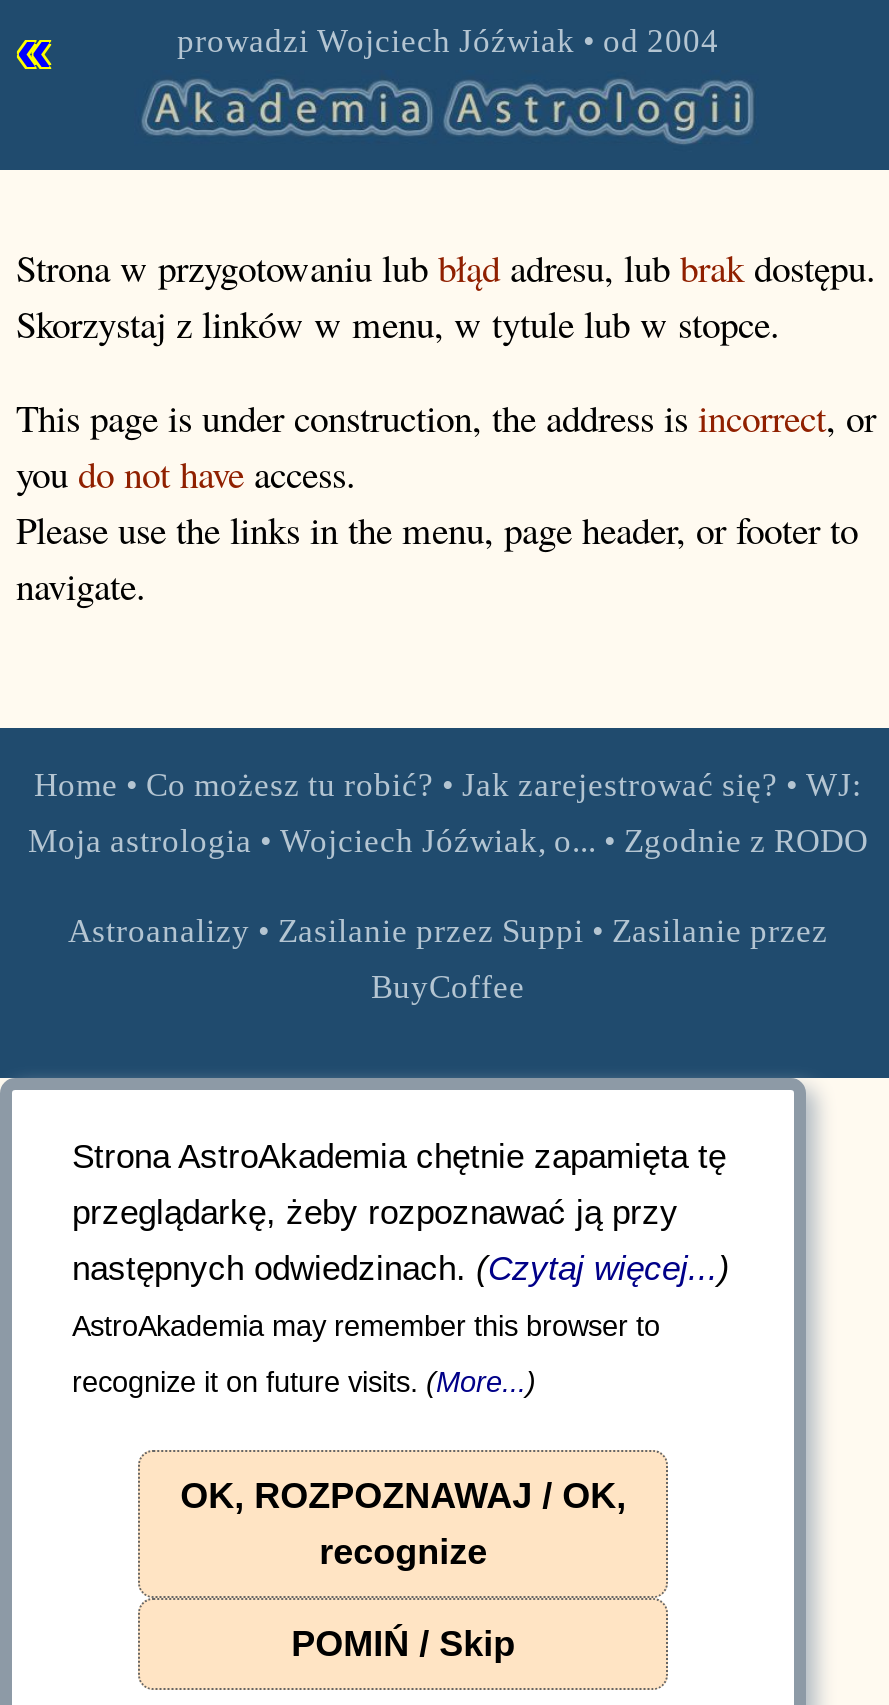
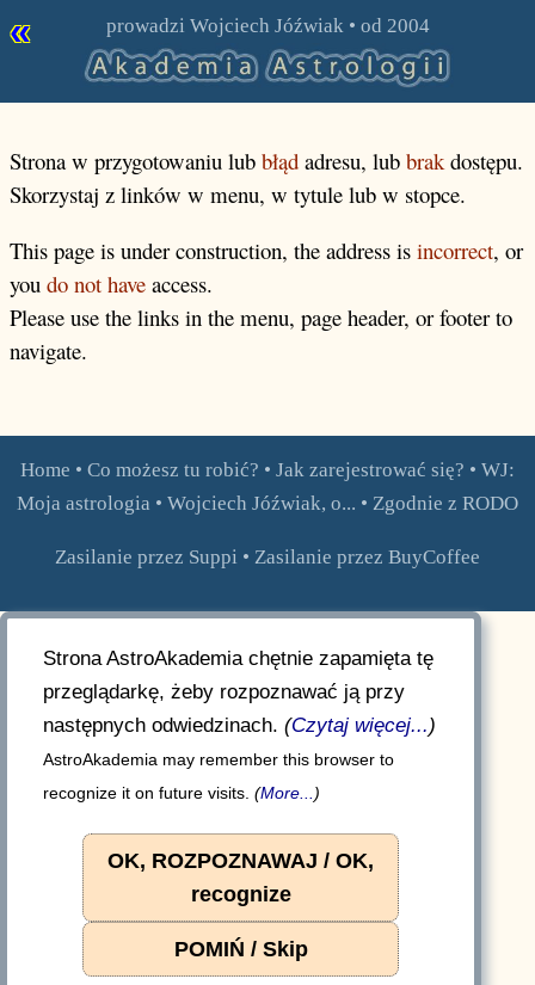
- Astroanalizy • Zasilanie przez Suppi • Zasilanie przez
- BuyCoffee
+ Zasilanie przez Suppi • Zasilanie przez BuyCoffee
